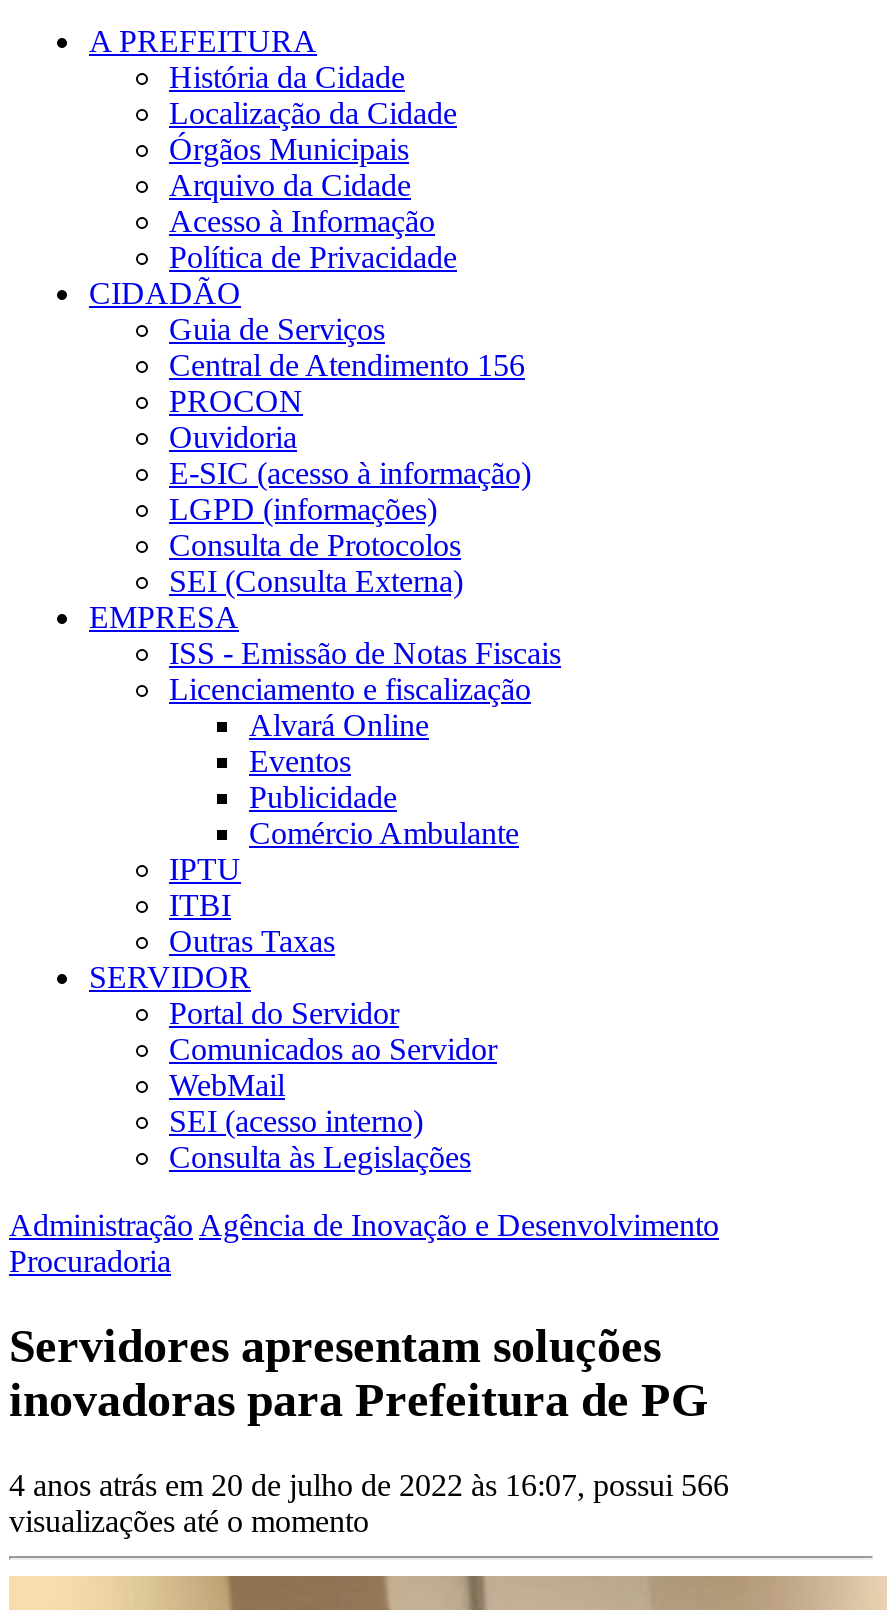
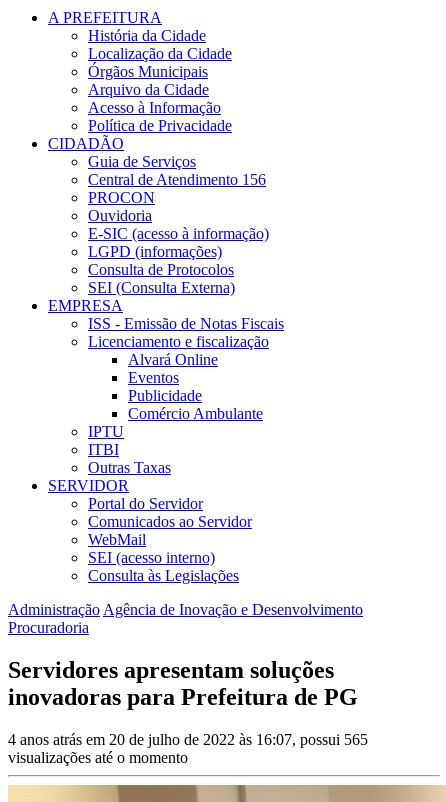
- 4 anos atrás em 20 de julho de 2022 às 16:07, possui 566
+ 4 anos atrás em 20 de julho de 2022 às 16:07, possui 565
